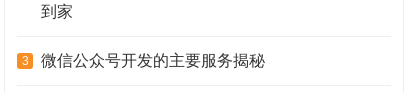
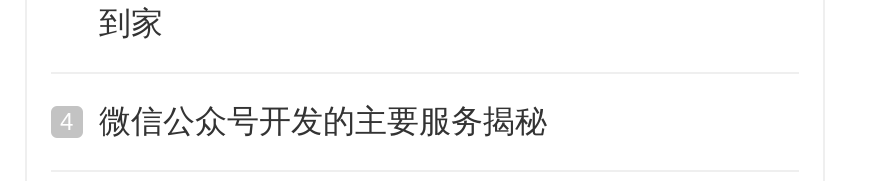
- 3 微信公众号开发的主要服务揭秘
+ 4 微信公众号开发的主要服务揭秘
